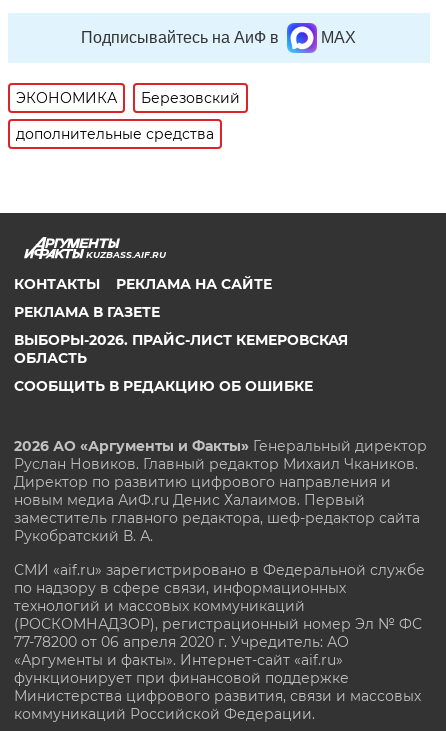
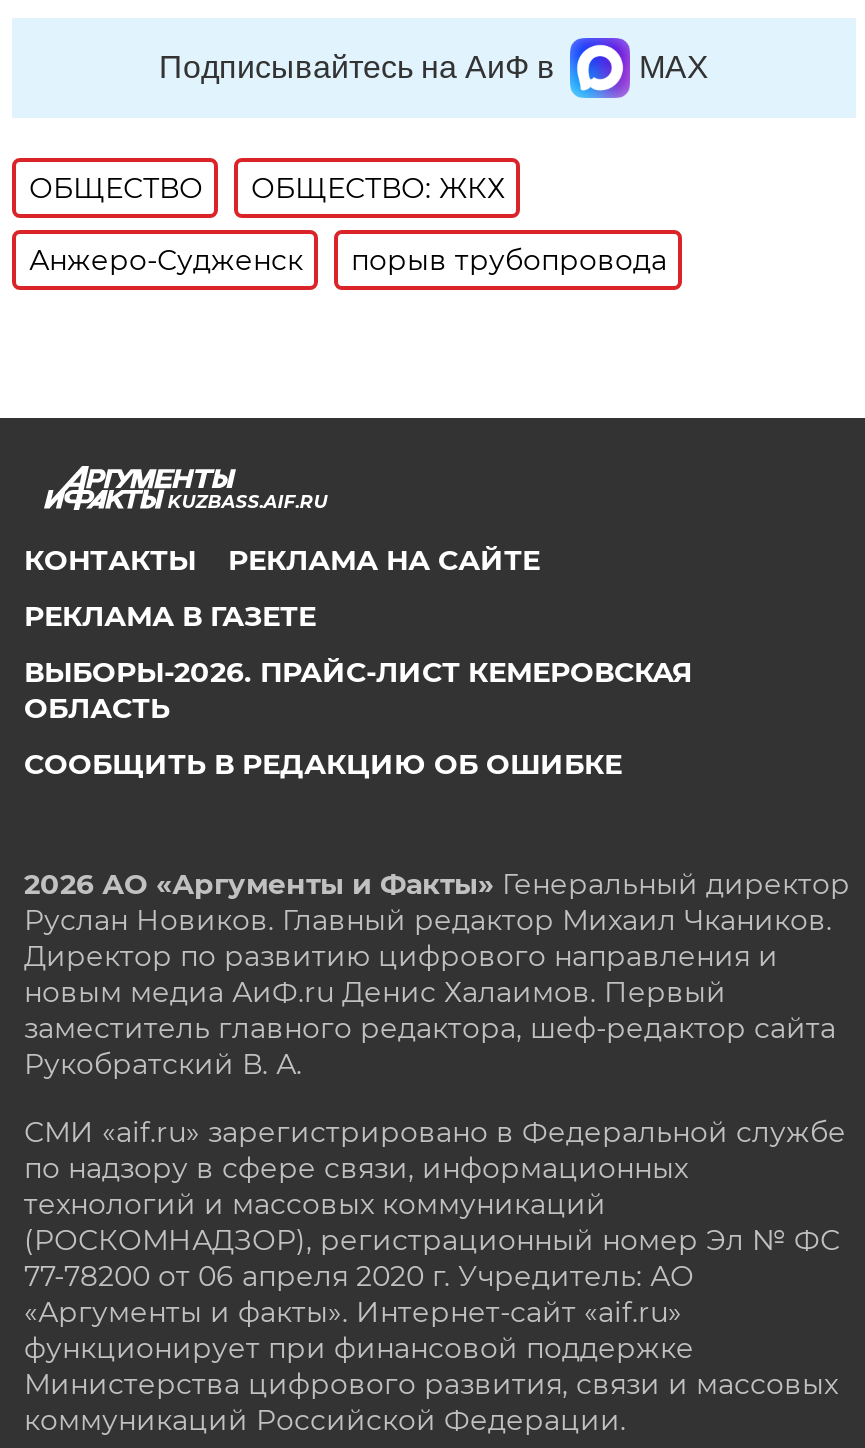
- ЭКОНОМИКА
- Березовский
+ ОБЩЕСТВО
+ ОБЩЕСТВО: ЖКХ

- дополнительные средства
+ Анжеро-Судженск
+ порыв трубопровода
